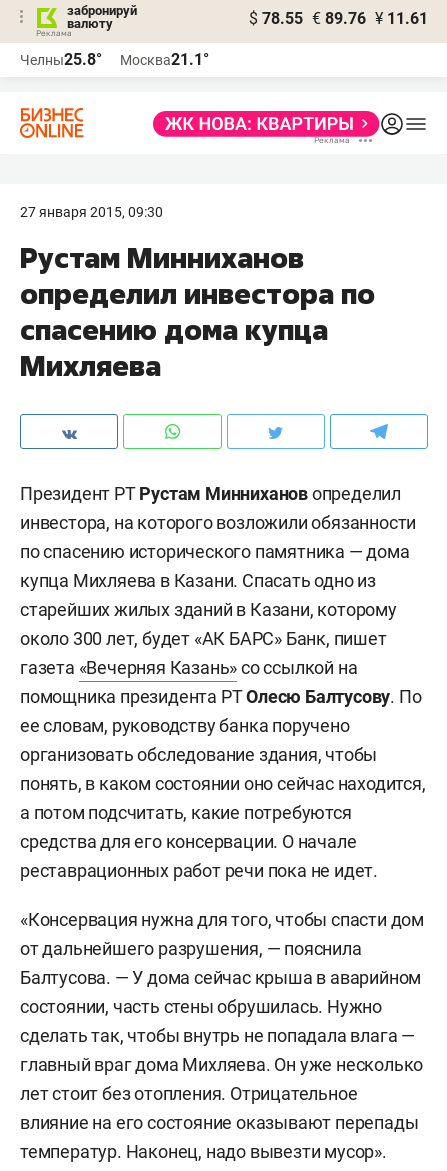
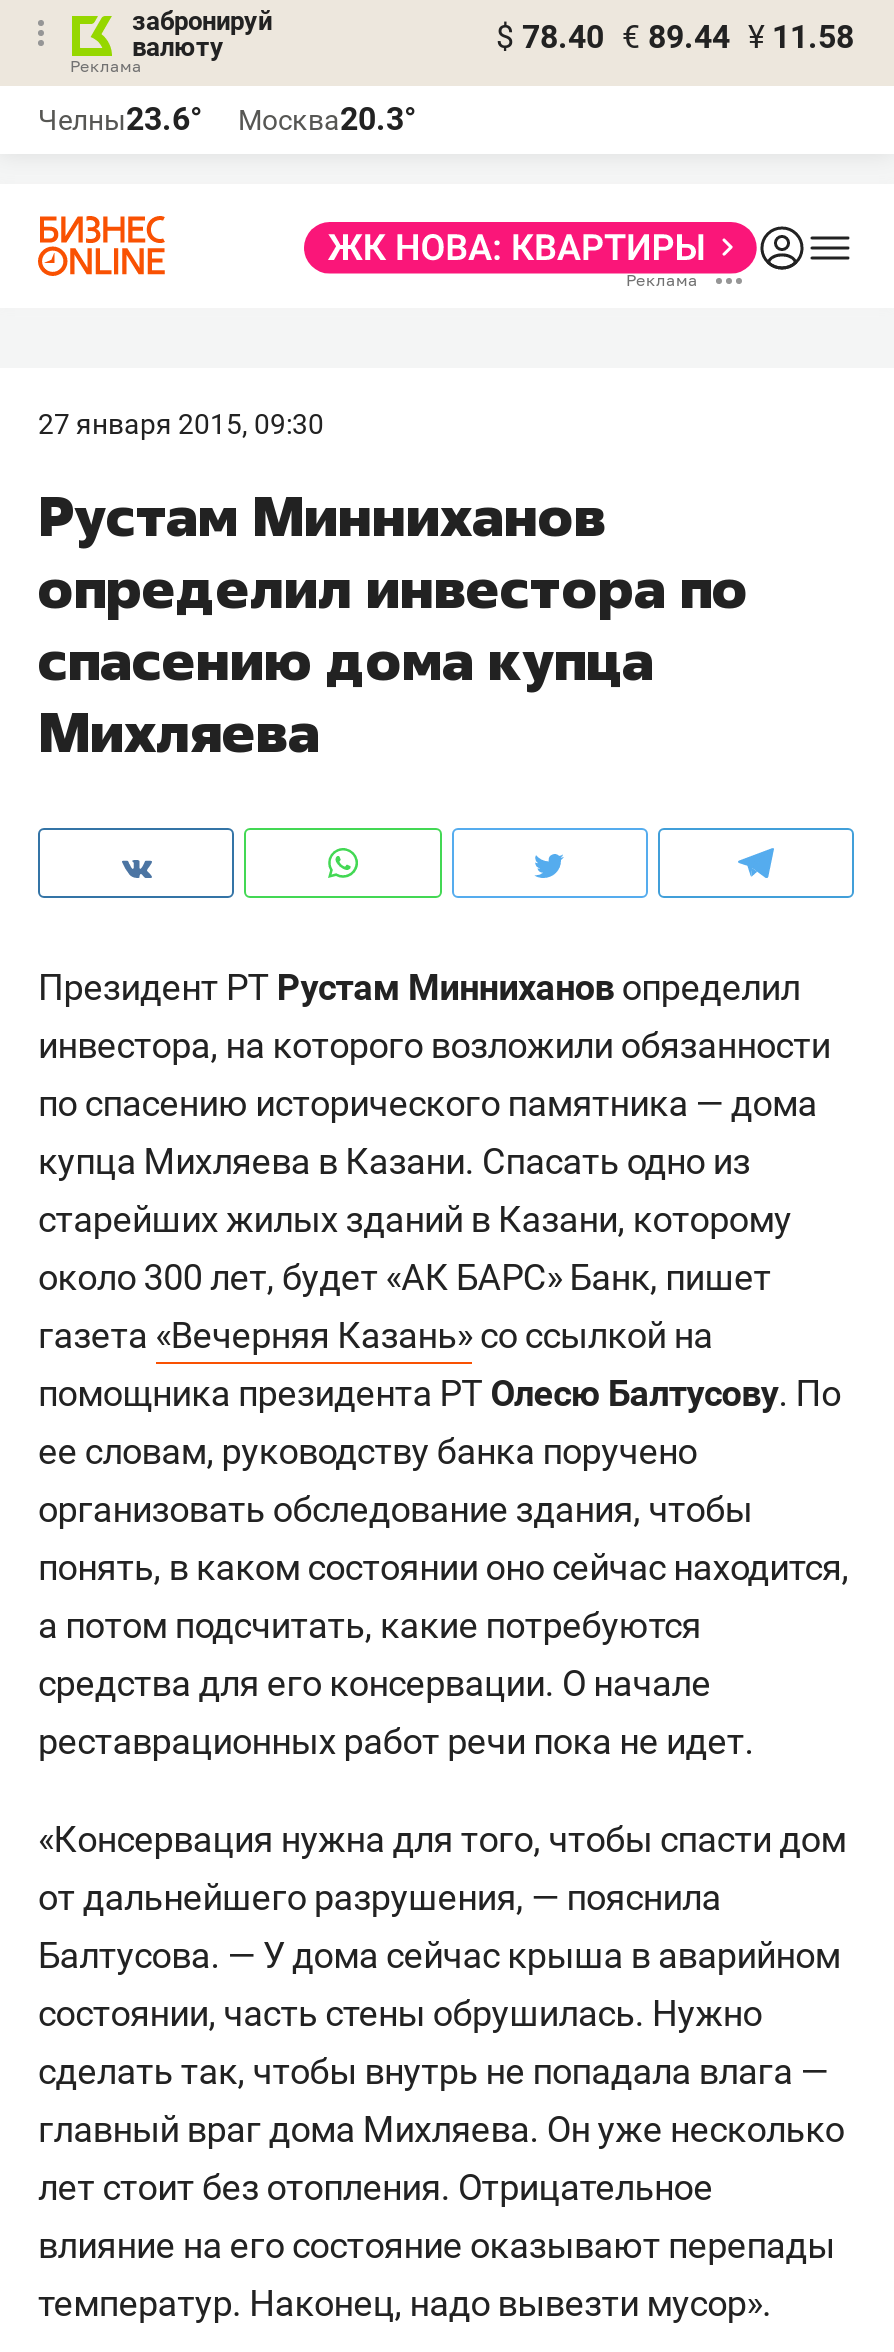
- $ 78.55 € 89.76 ¥ 11.61
+ $ 78.40 € 89.44 ¥ 11.58

- Челны25.8°
+ Челны23.6°

- Москва21.1°
+ Москва20.3°
